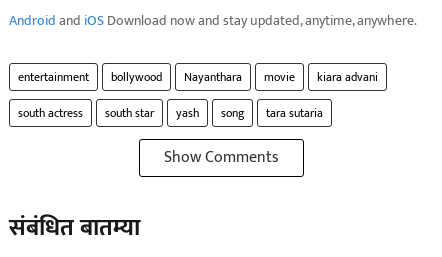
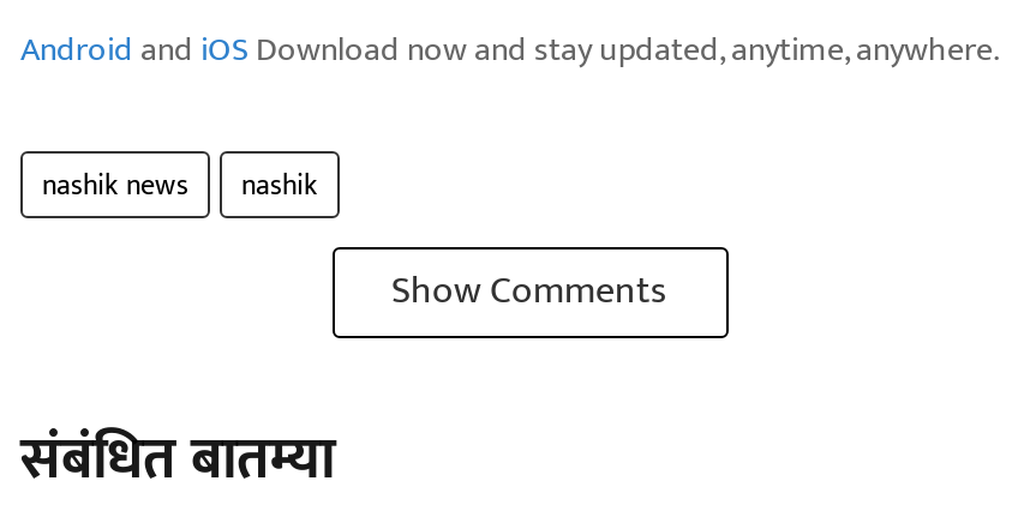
- entertainment
- bollywood
- Nayanthara
- movie
- kiara advani
- south actress
- south star
- yash
- song
- tara sutaria
+ nashik news
+ nashik
